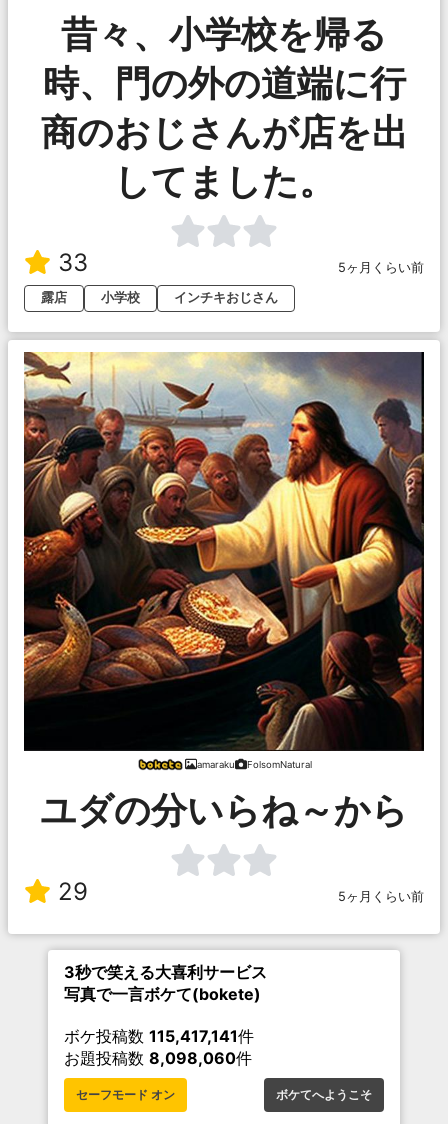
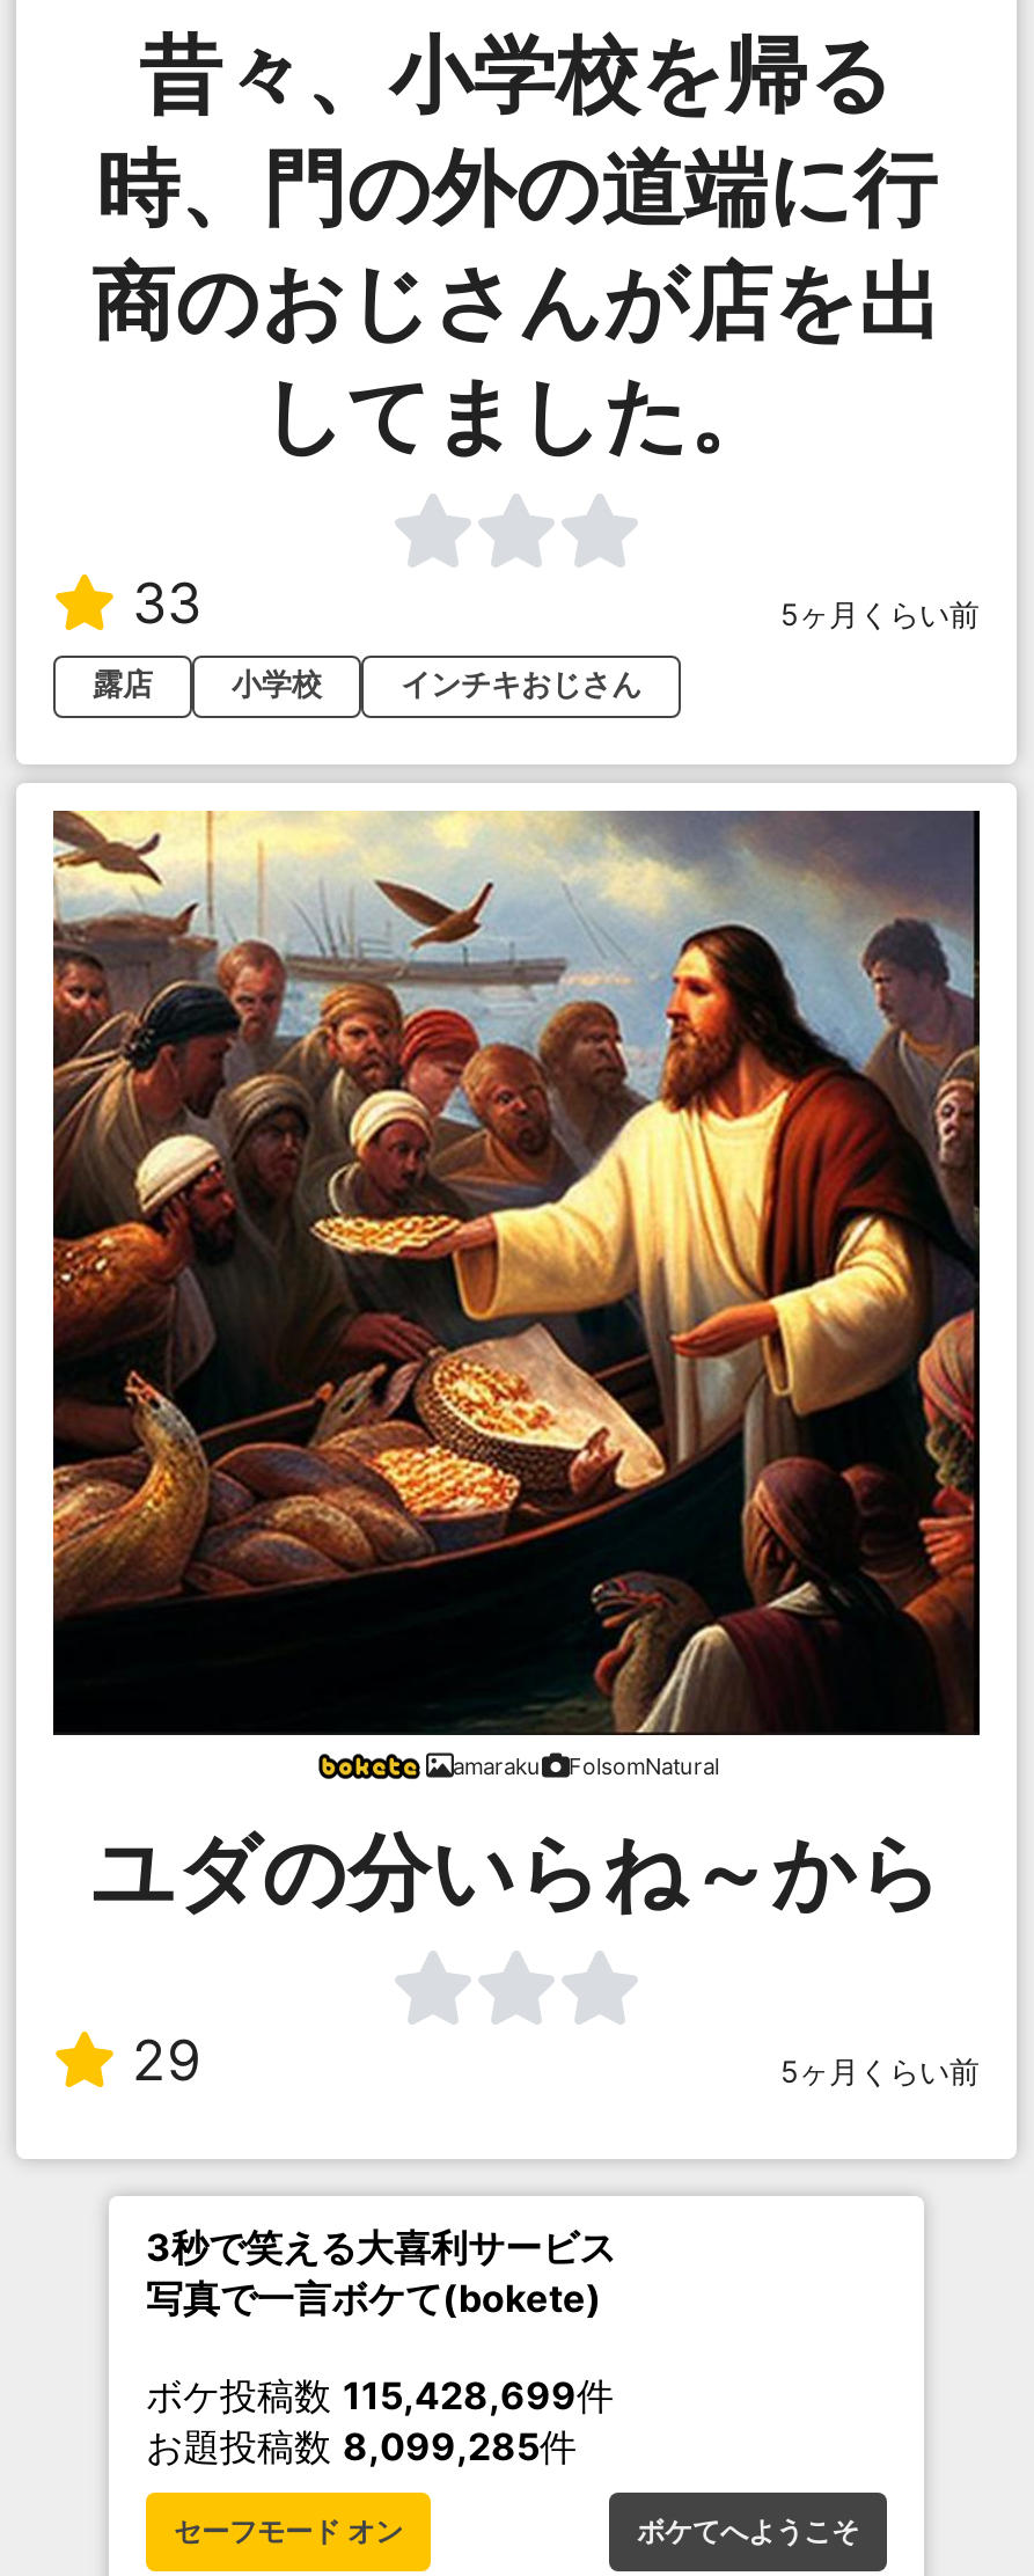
- ボケ投稿数115,417,141件
+ ボケ投稿数115,428,699件

- お題投稿数8,098,060件
+ お題投稿数8,099,285件
